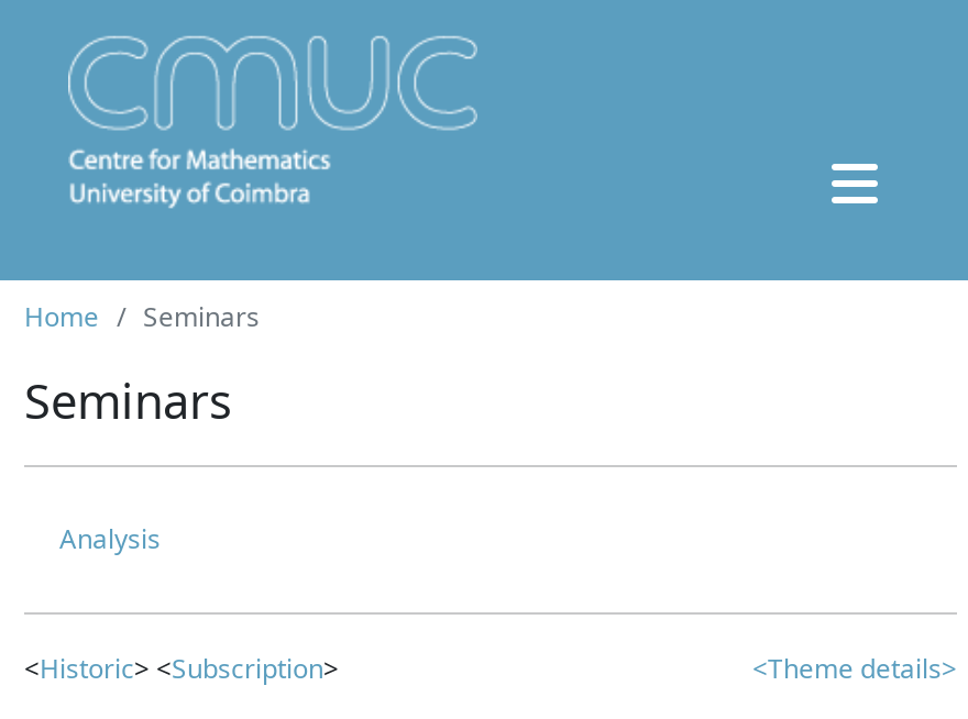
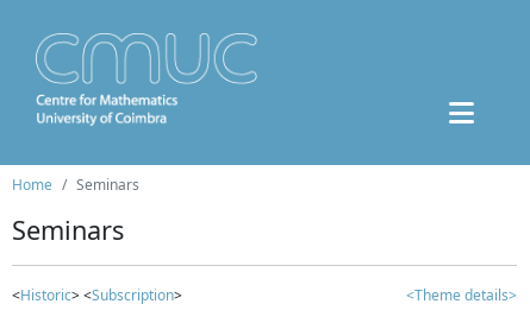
- Analysis
